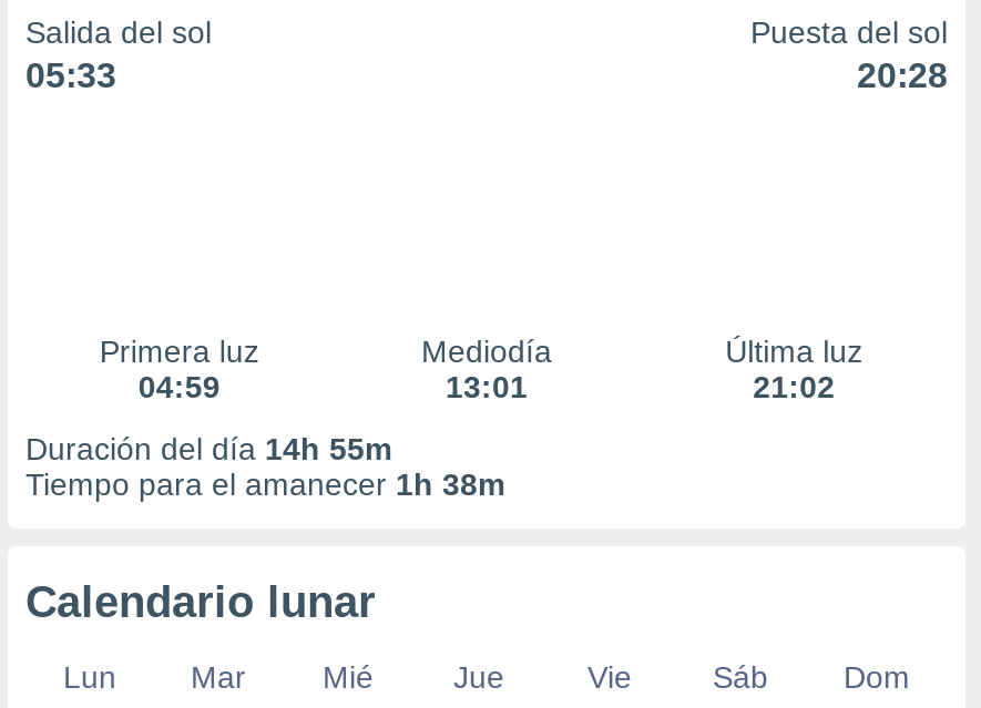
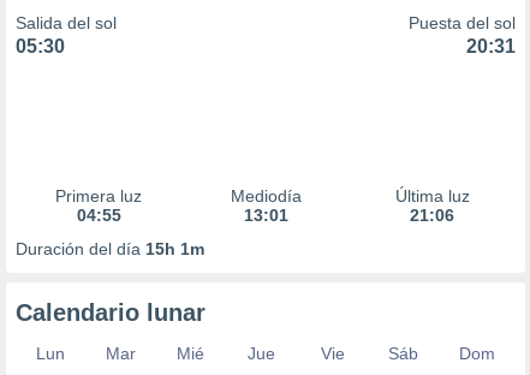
- 05:33
+ 05:30

- 20:28
+ 20:31

- 04:59
+ 04:55

- 21:02
+ 21:06

- Duración del día 14h 55m
- Tiempo para el amanecer 1h 38m
+ Duración del día 15h 1m
